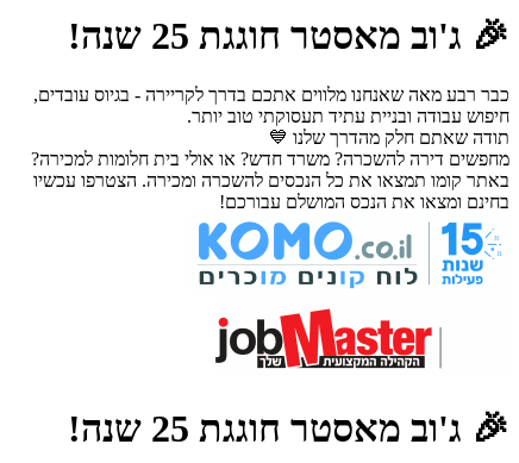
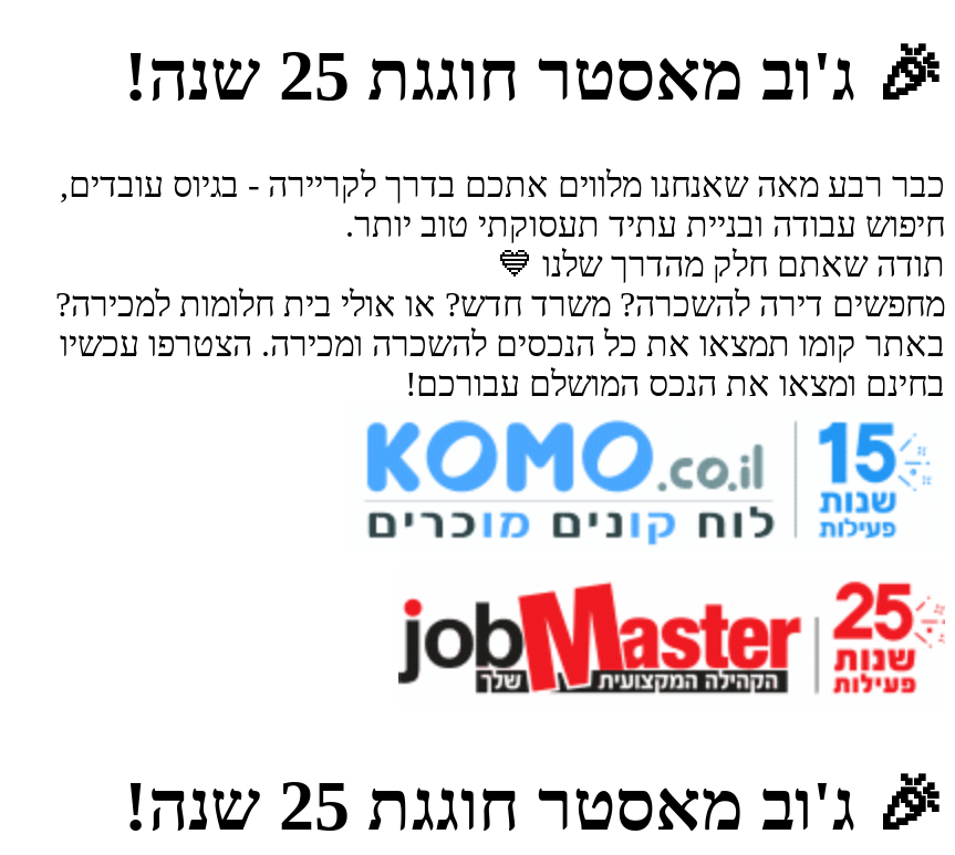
+ [image]
